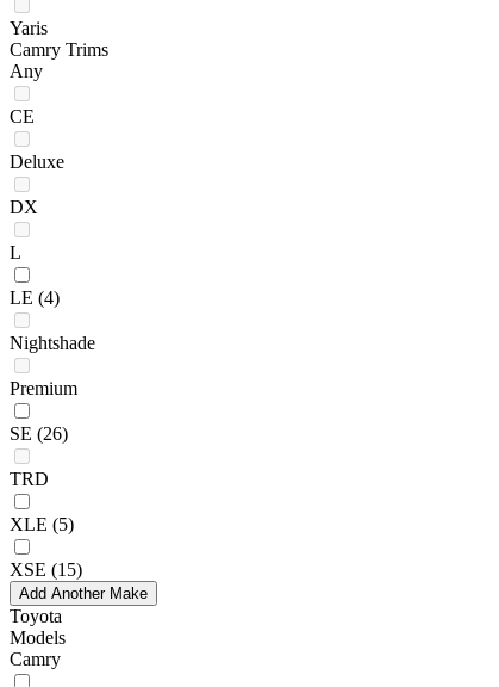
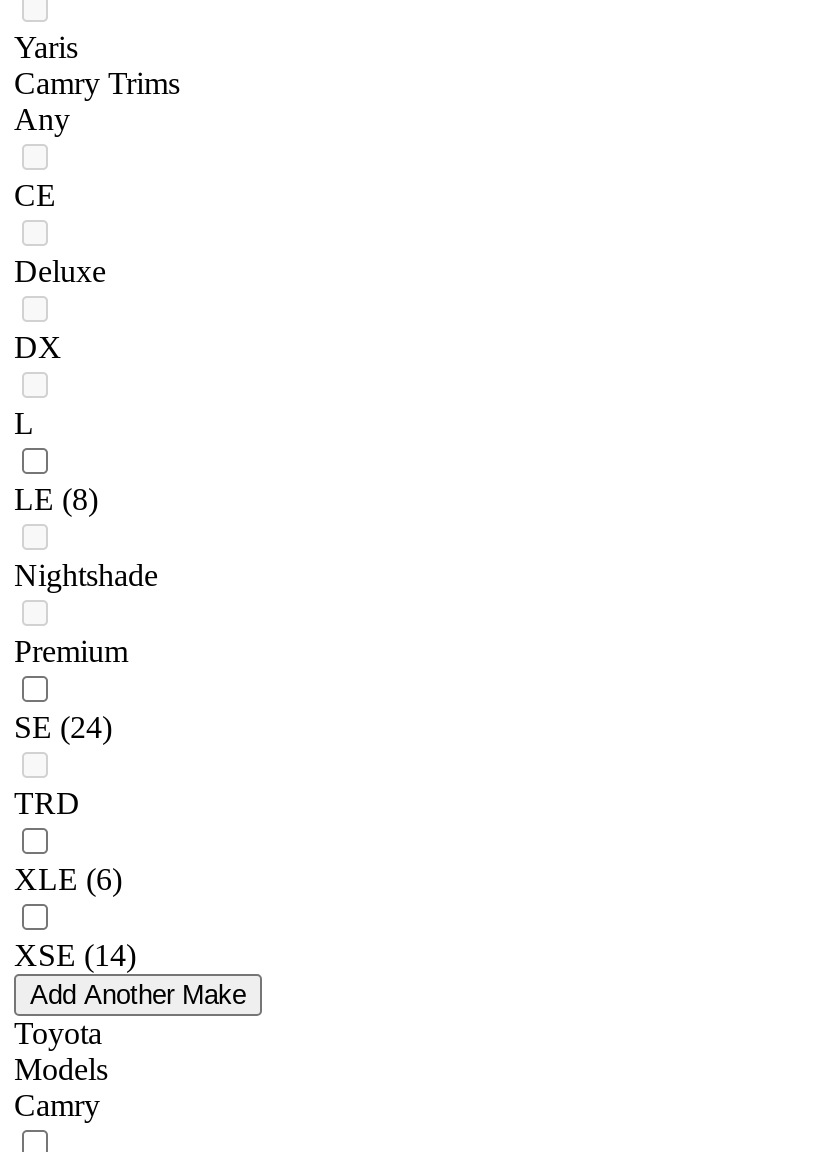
- LE (4)
+ LE (8)

- SE (26)
+ SE (24)

- XLE (5)
+ XLE (6)

- XSE (15)
+ XSE (14)
